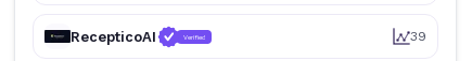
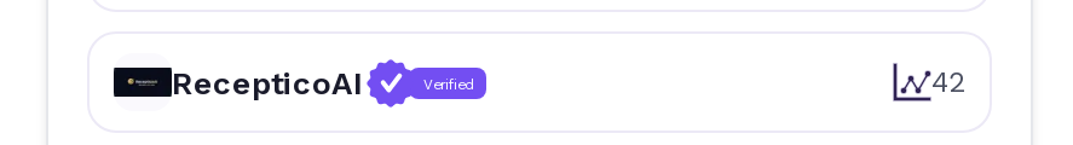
- 39
+ 42
